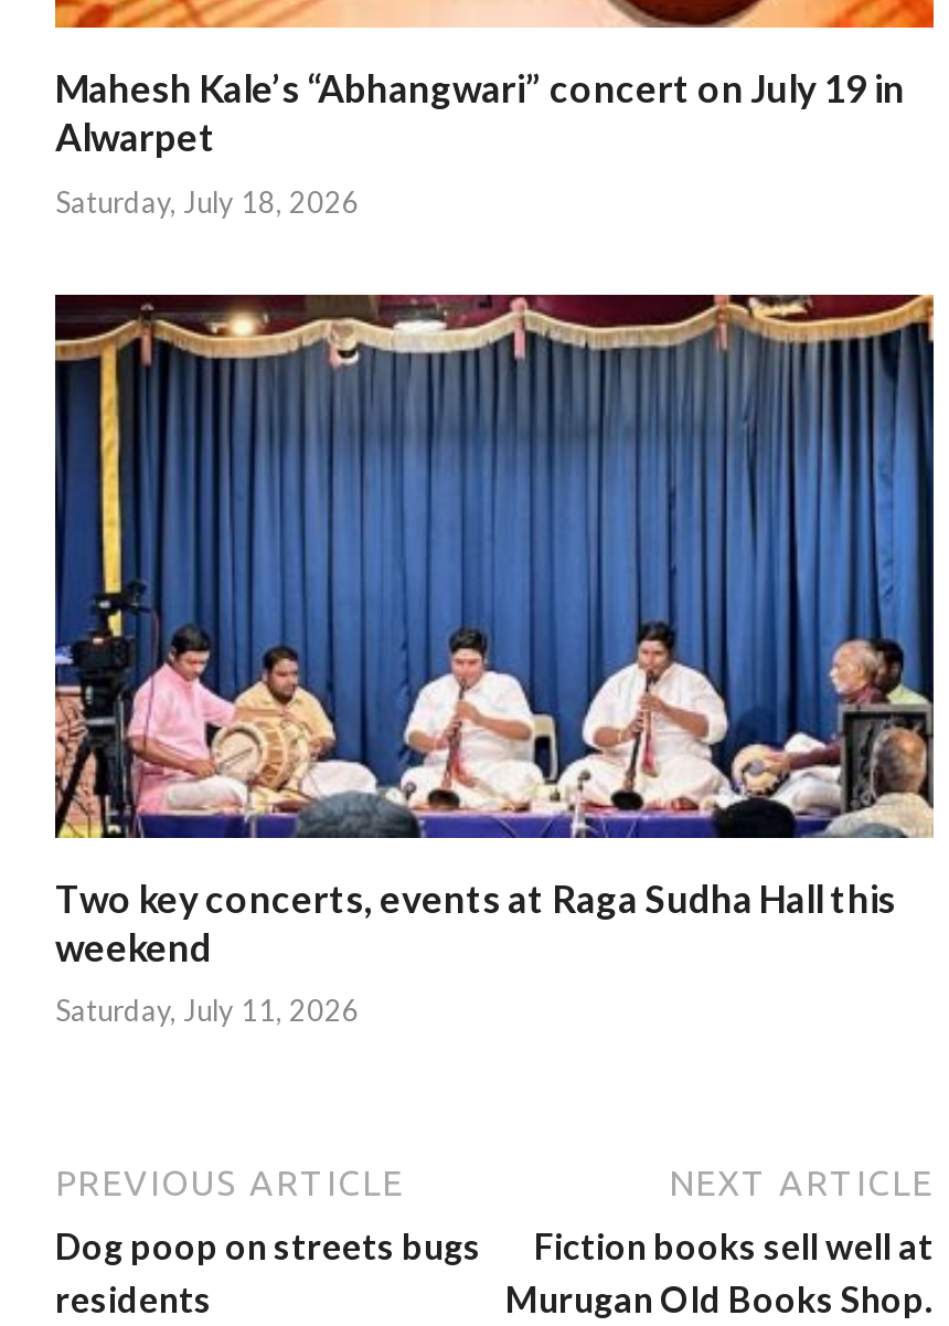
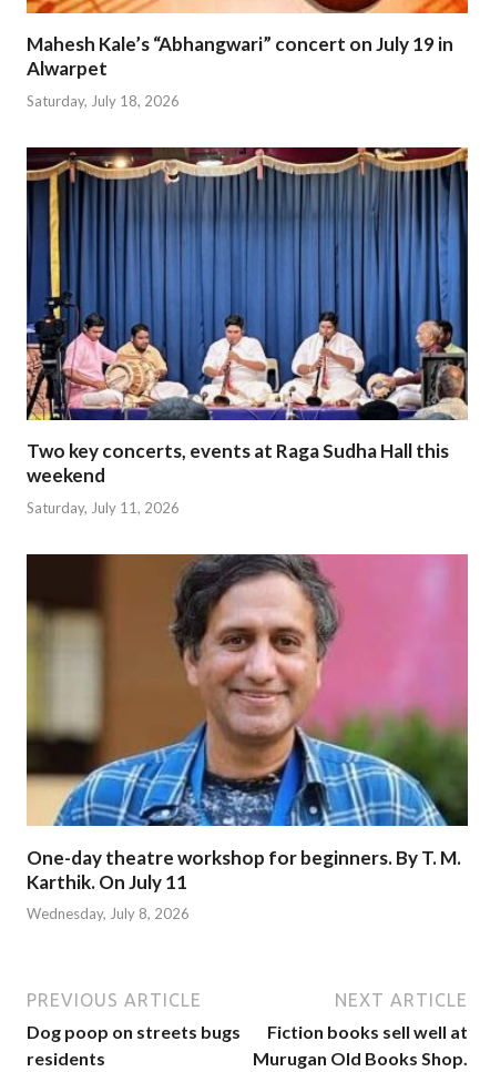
+ [image]
+ One-day theatre workshop for beginners. By T. M.
+ Karthik. On July 11
+ Wednesday, July 8, 2026
